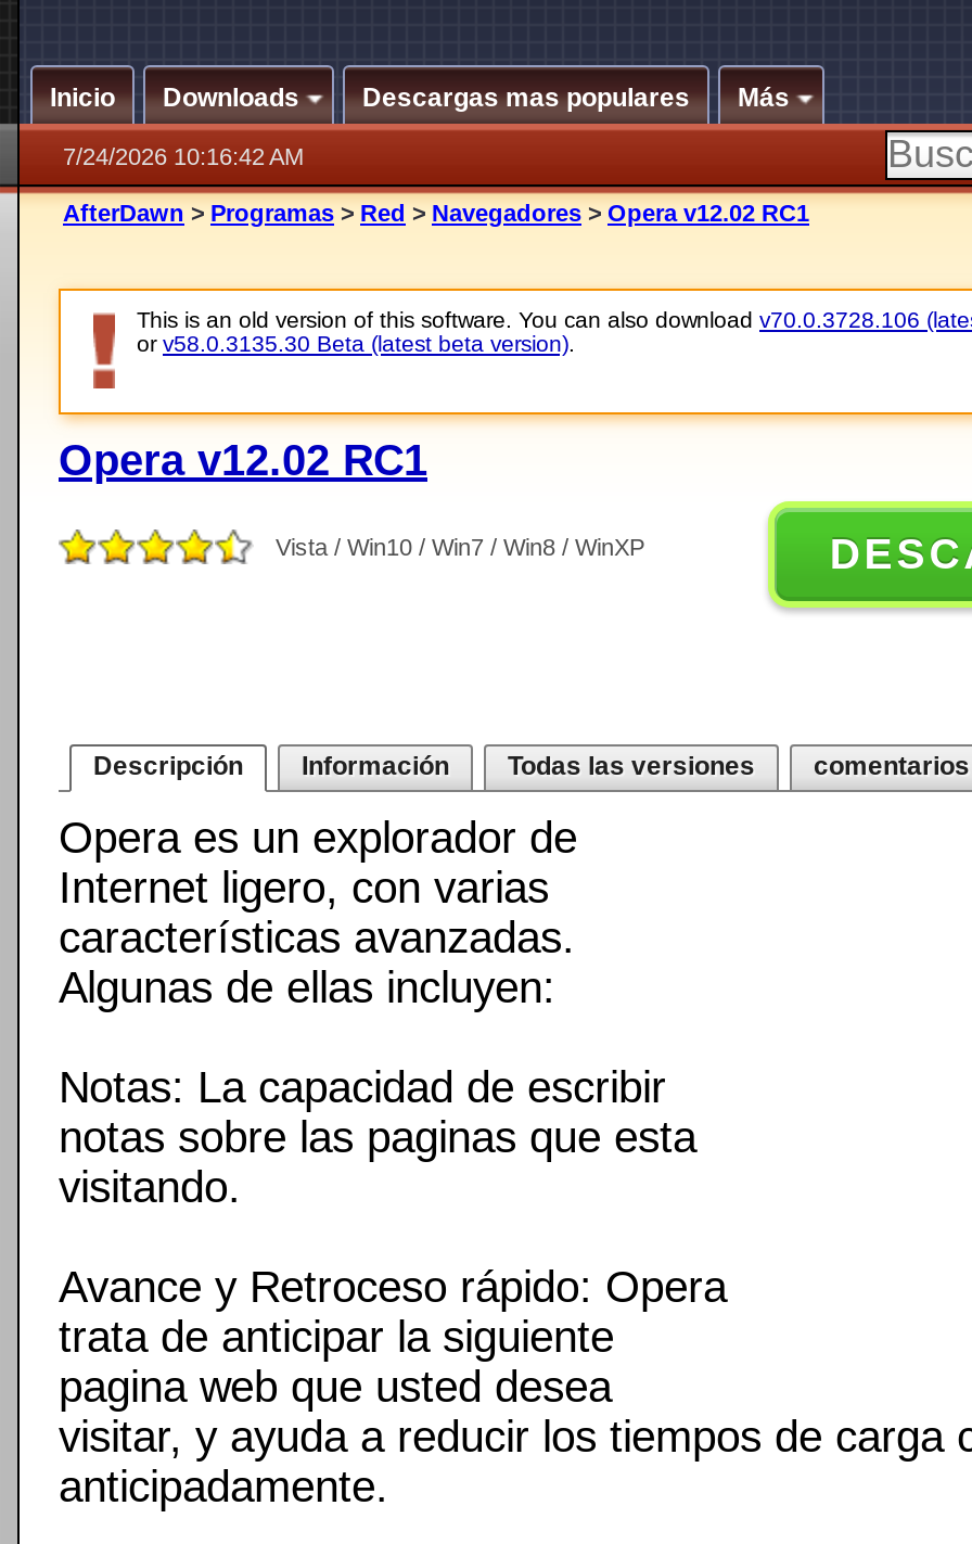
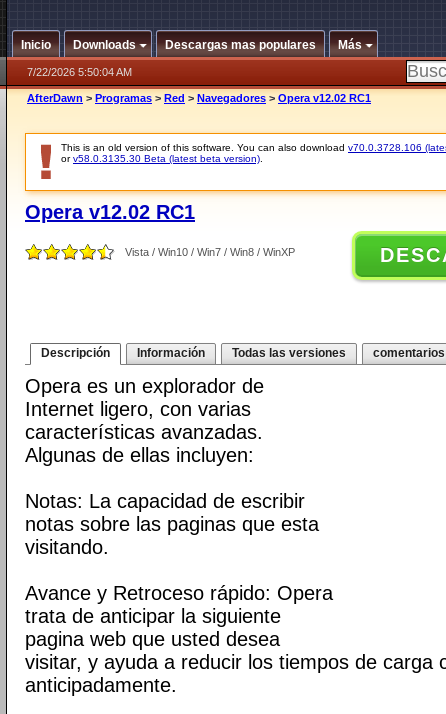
- 7/24/2026 10:16:42 AM
+ 7/22/2026 5:50:04 AM
